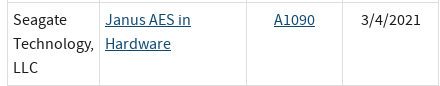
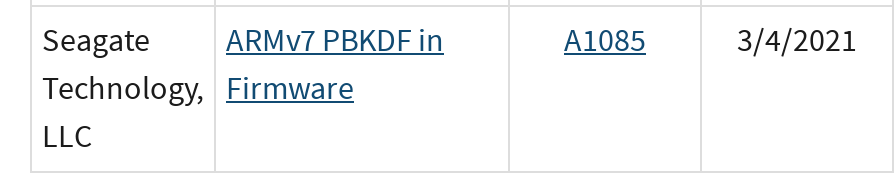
- Janus AES in
- Hardware
+ ARMv7 PBKDF in
+ Firmware

- A1090
+ A1085
